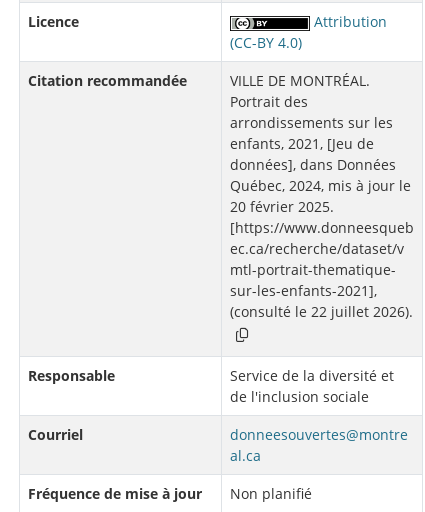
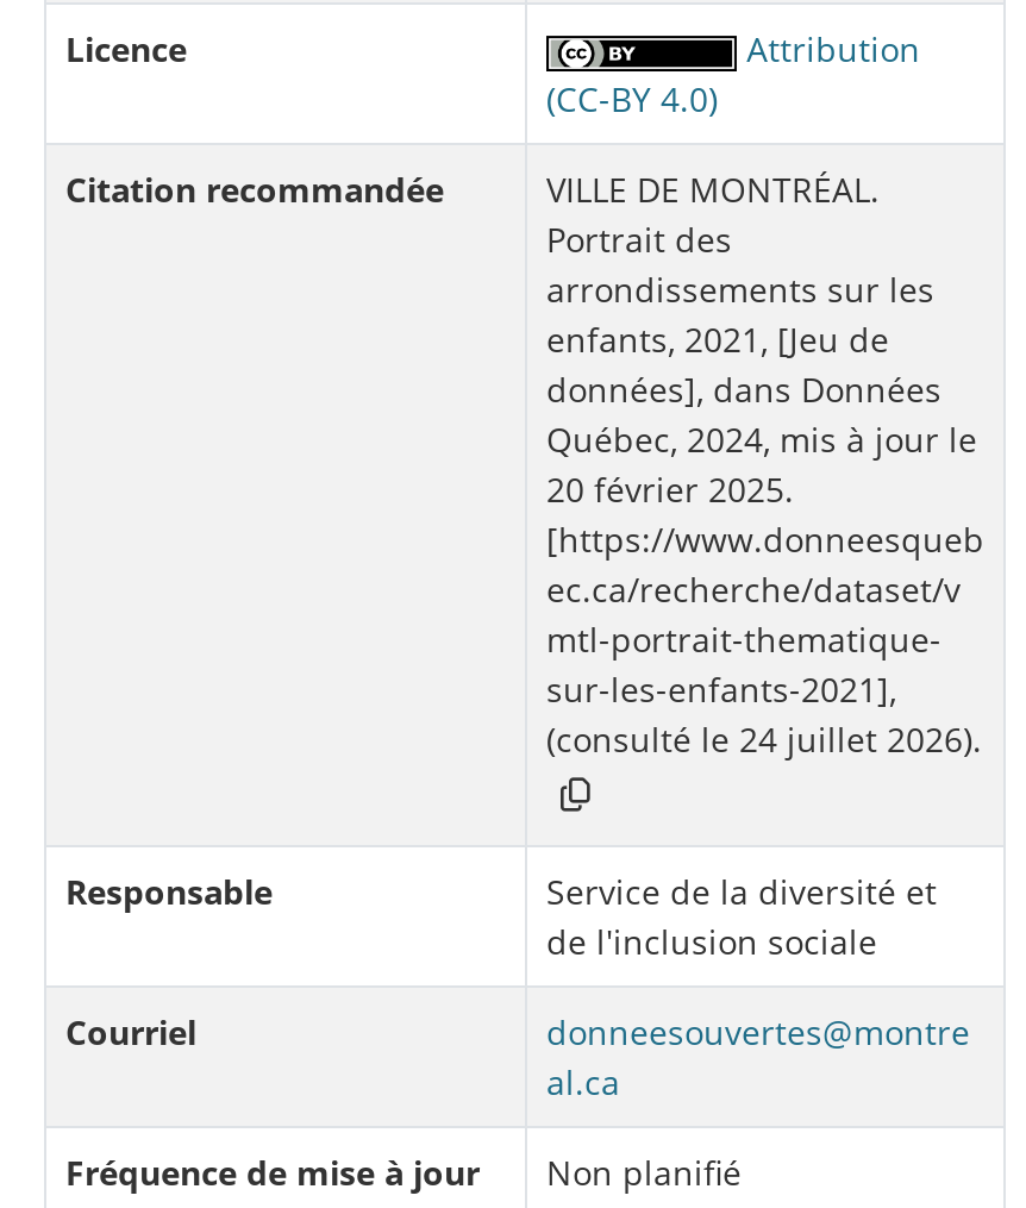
- (consulté le 22 juillet 2026).
+ (consulté le 24 juillet 2026).
